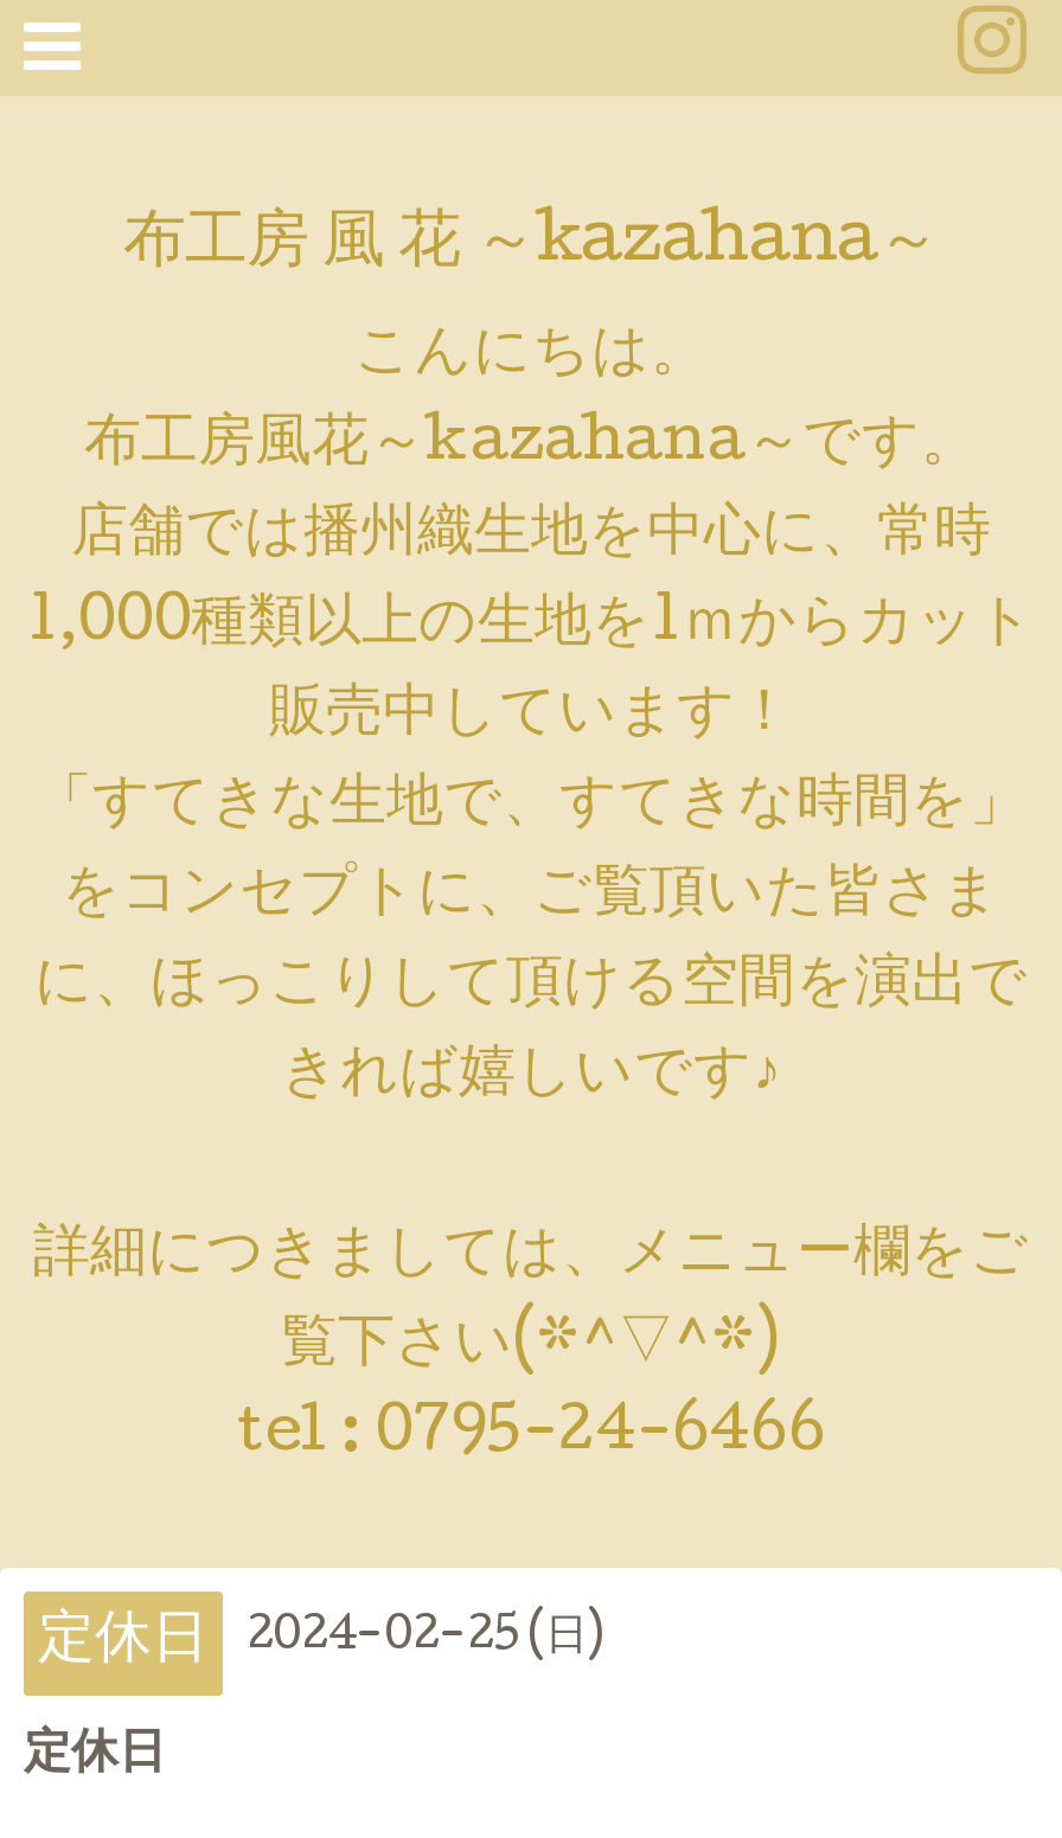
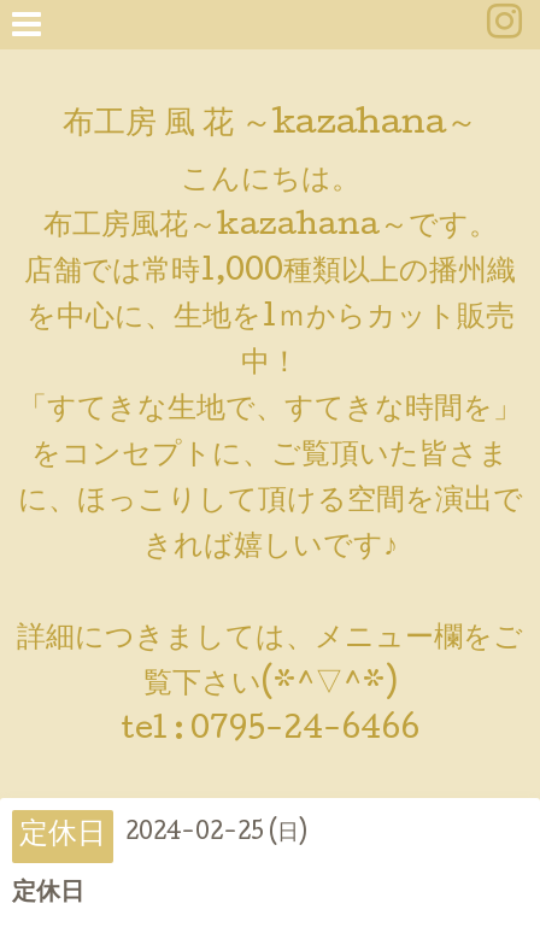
- 店舗では播州織生地を中心に、常時
- 1,000種類以上の生地を1ｍからカット
- 販売中しています！
+ 店舗では常時1,000種類以上の播州織
+ を中心に、生地を1ｍからカット販売
+ 中！
